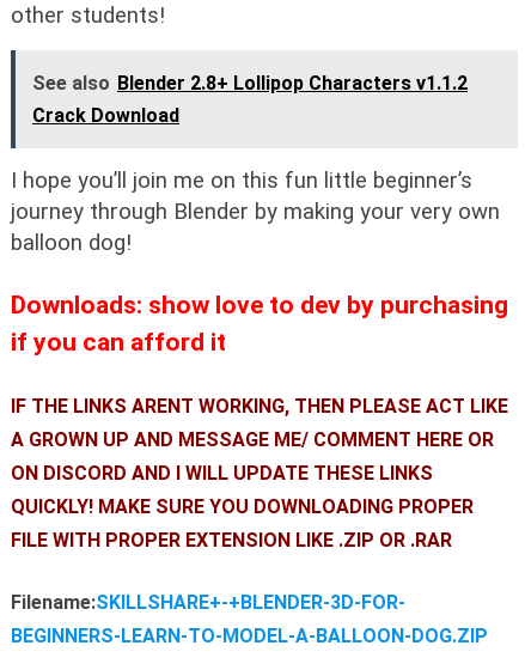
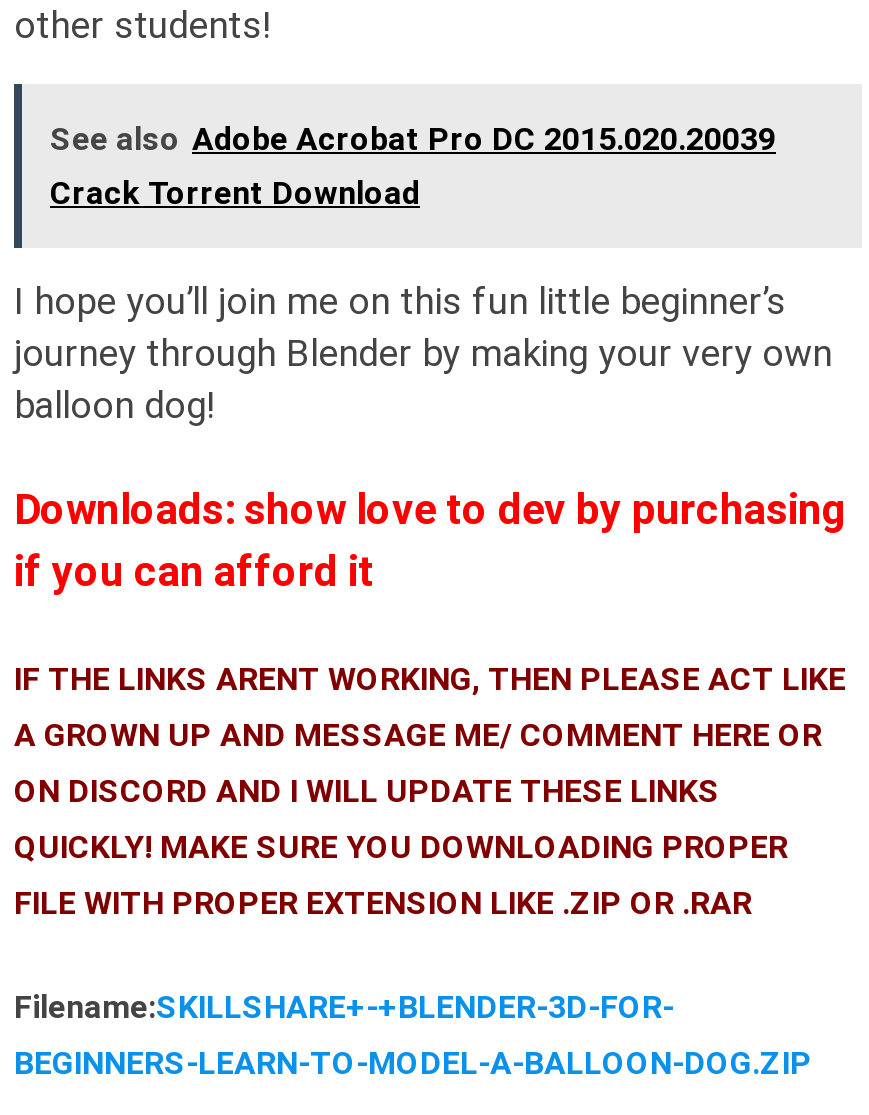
- See also Blender 2.8+ Lollipop Characters v1.1.2
- Crack Download
+ See also Adobe Acrobat Pro DC 2015.020.20039
+ Crack Torrent Download
